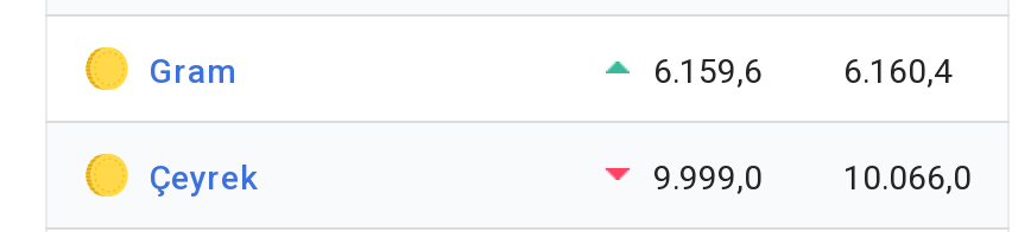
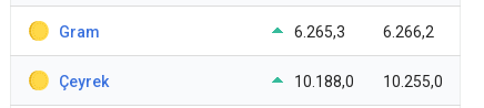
- 6.159,6
+ 6.265,3

- 6.160,4
+ 6.266,2

- 9.999,0
+ 10.188,0

- 10.066,0
+ 10.255,0
